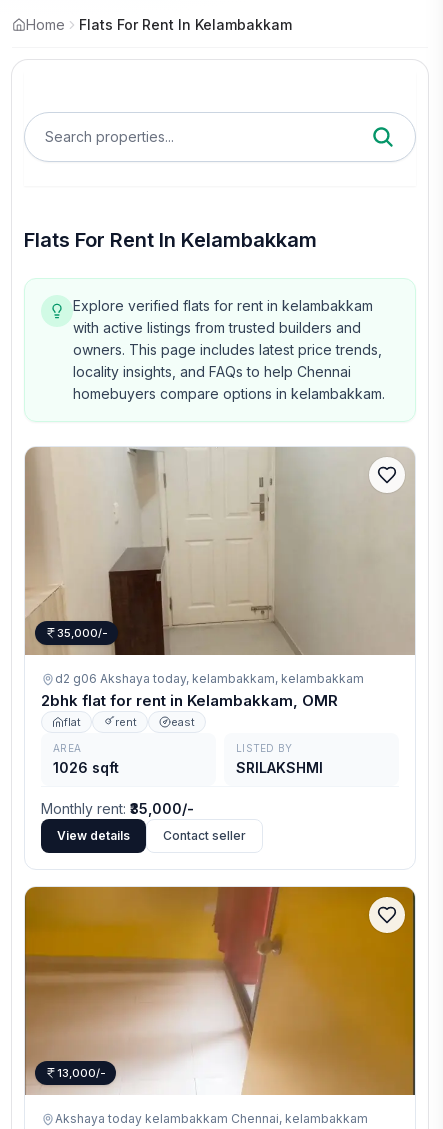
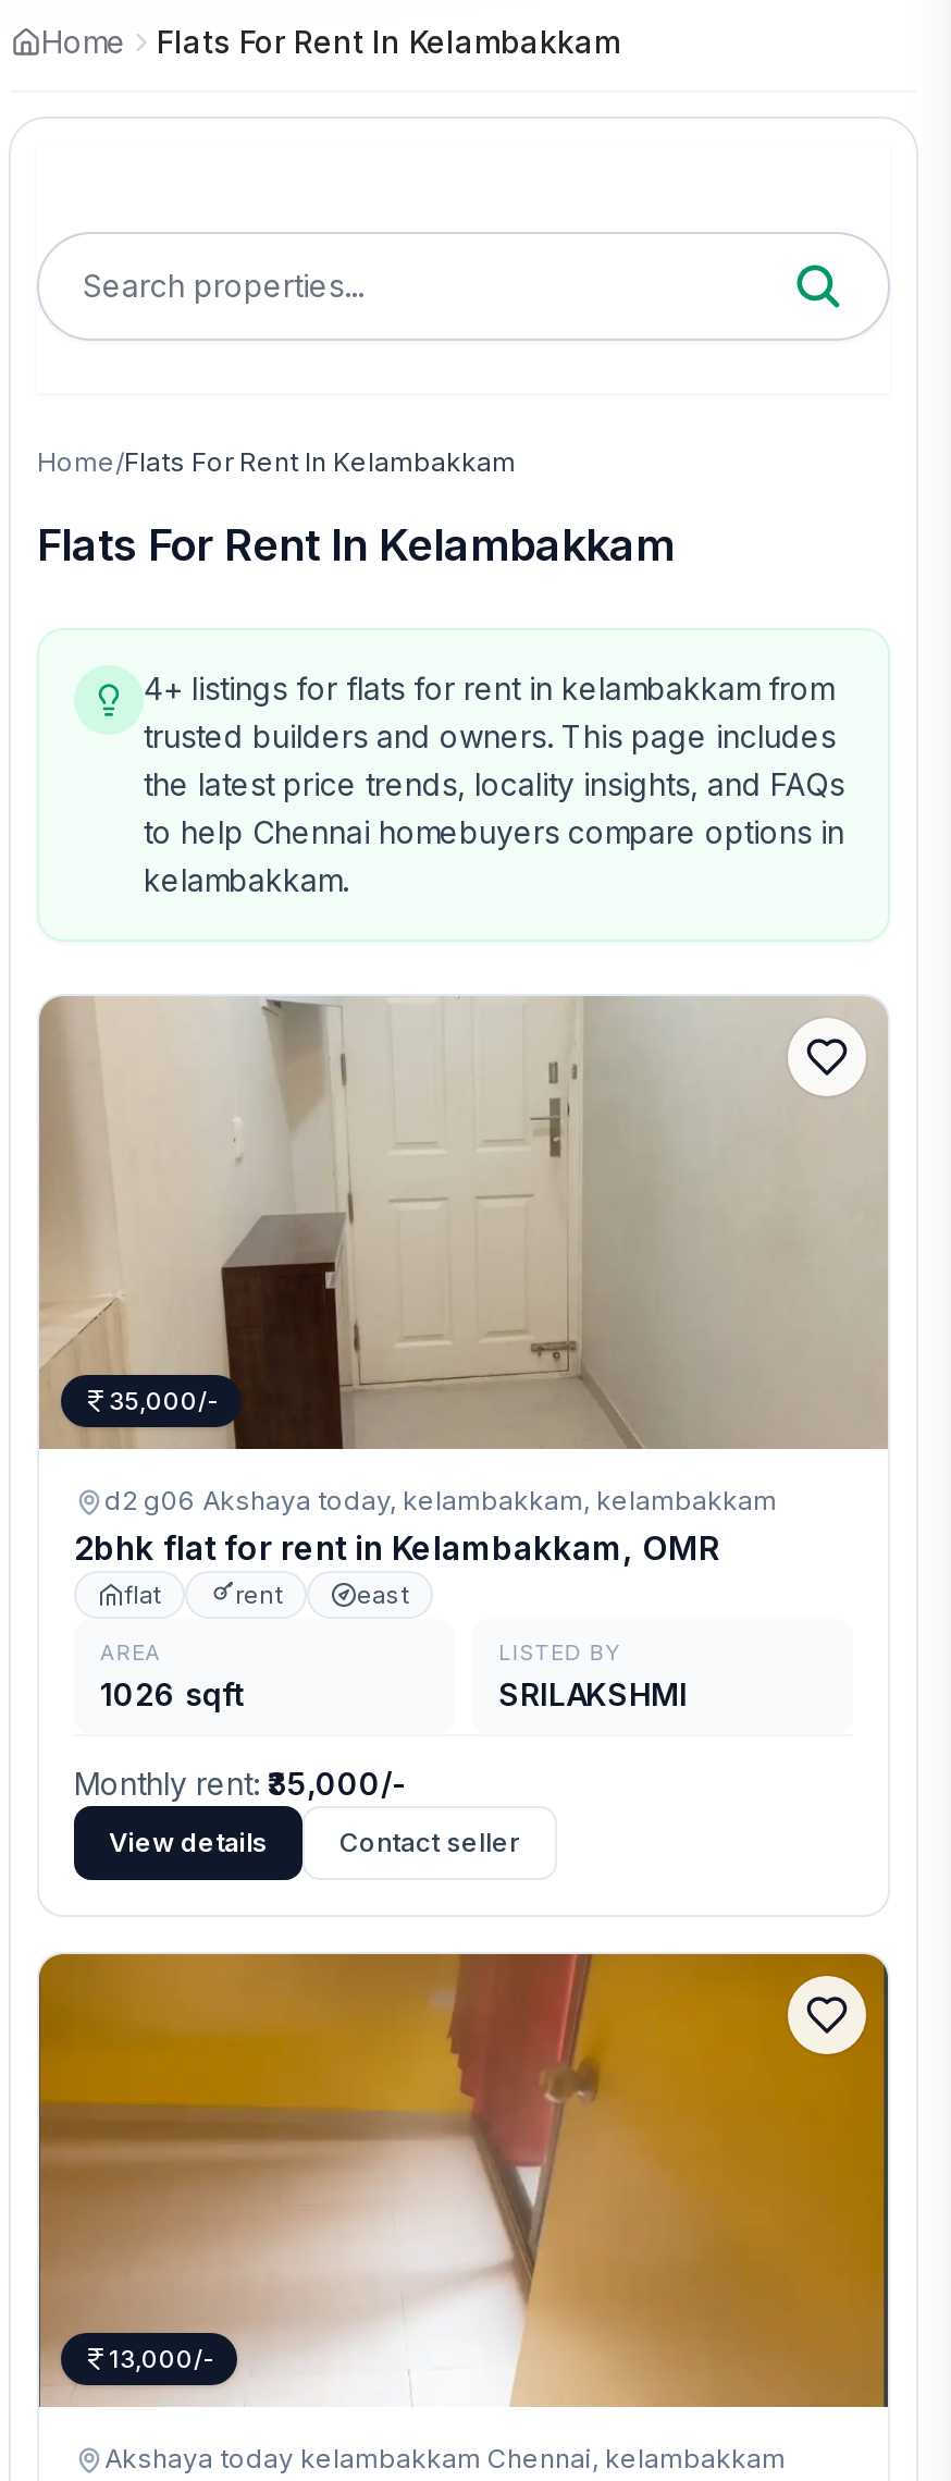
+ Home/Flats For Rent In Kelambakkam

- Explore verified flats for rent in kelambakkam
- with active listings from trusted builders and
- owners. This page includes latest price trends,
- locality insights, and FAQs to help Chennai
- homebuyers compare options in kelambakkam.
+ 4+ listings for flats for rent in kelambakkam from
+ trusted builders and owners. This page includes
+ the latest price trends, locality insights, and FAQs
+ to help Chennai homebuyers compare options in
+ kelambakkam.
